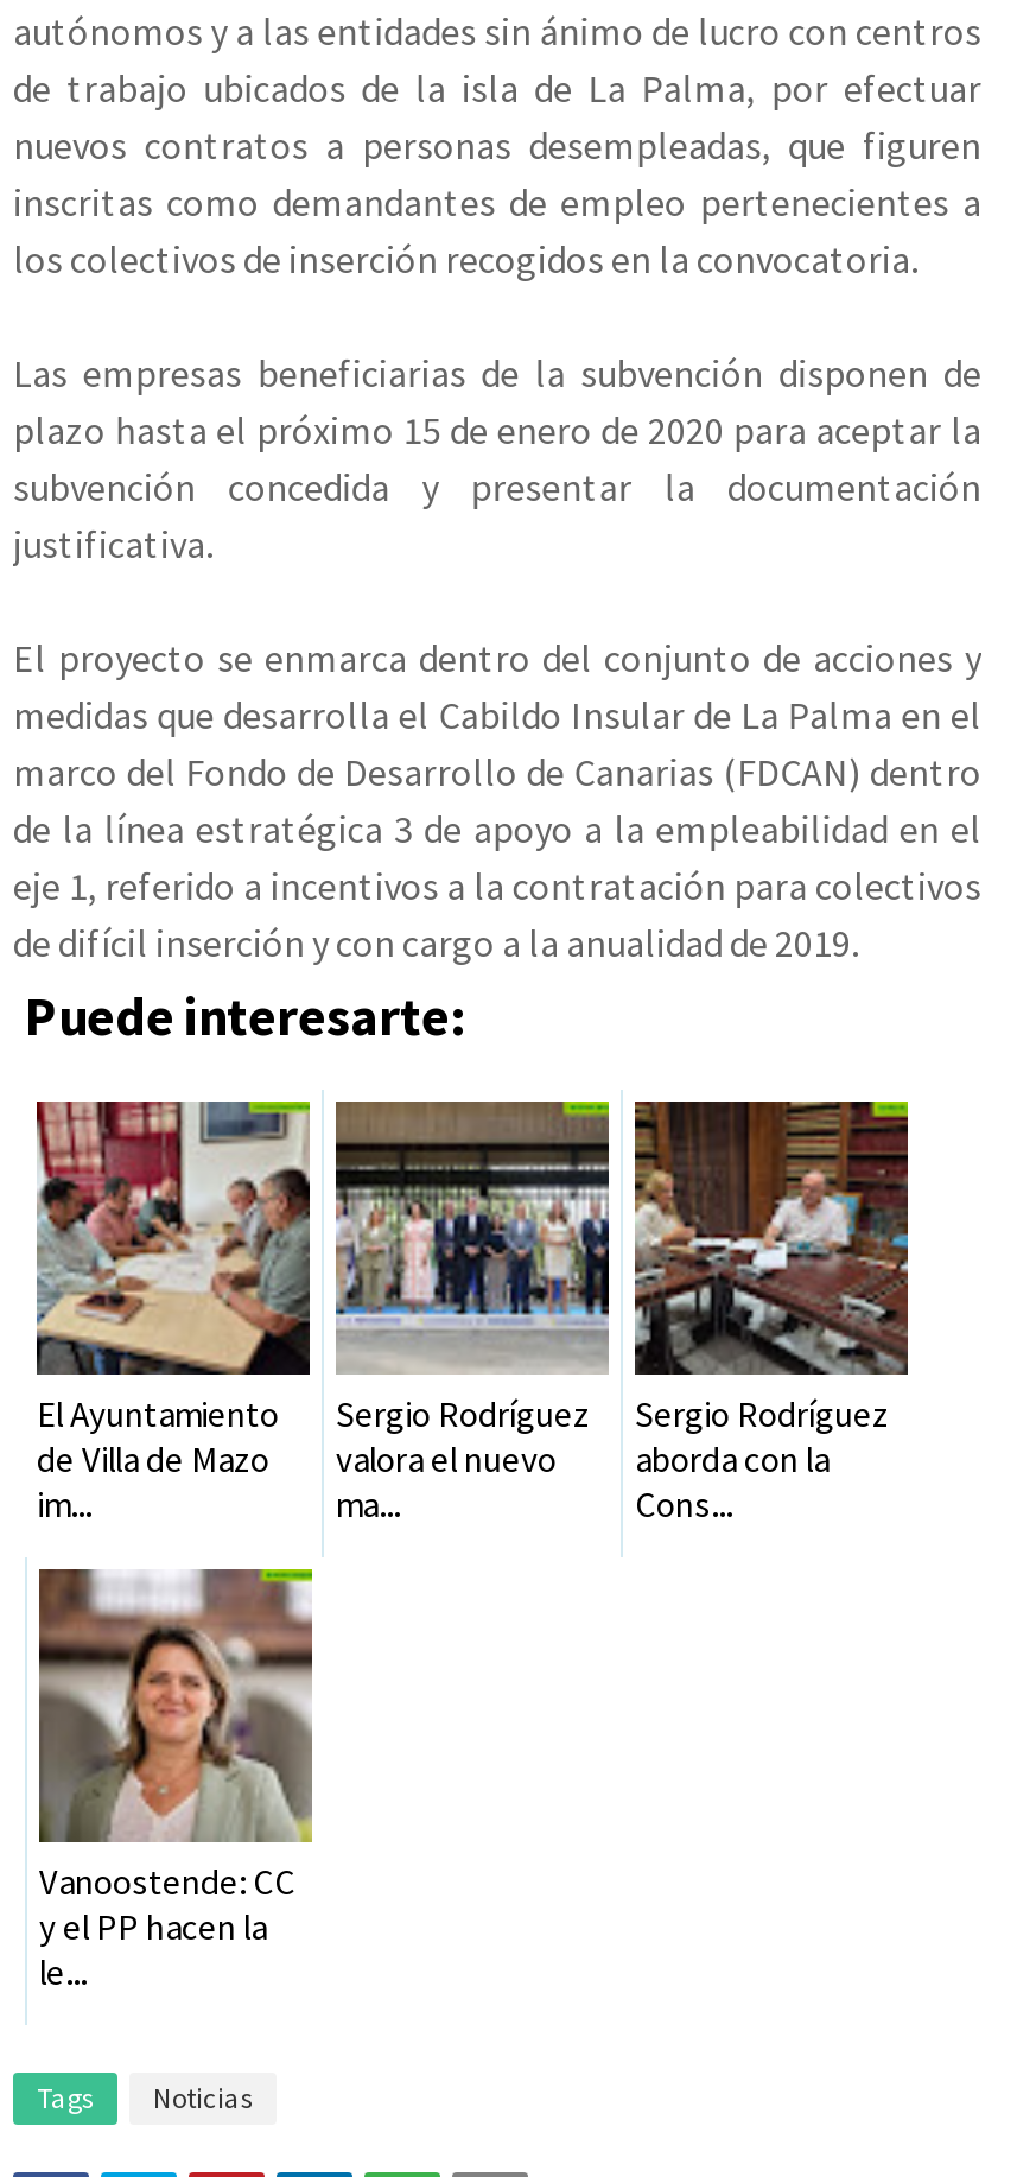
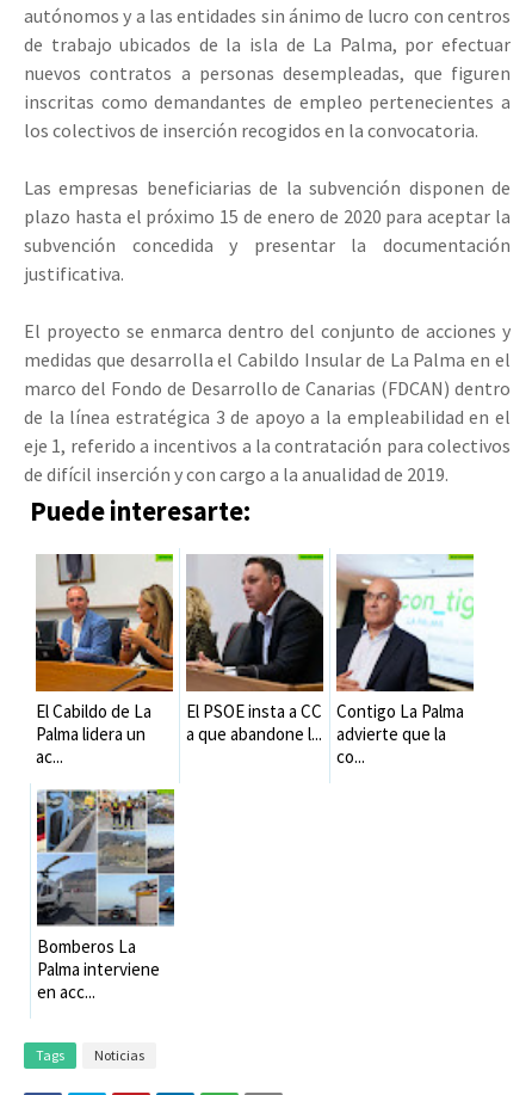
- [image]
- El Ayuntamiento
- de Villa de Mazo
- im...
+ [image]
+ El Cabildo de La
+ Palma lidera un
+ ac...

- [image]
- Sergio Rodríguez
- valora el nuevo
- ma...
+ [image]
+ El PSOE insta a CC
+ a que abandone l...

- [image]
- Sergio Rodríguez
- aborda con la
- Cons...
+ [image]
+ Contigo La Palma
+ advierte que la
+ co...

- [image]
- Vanoostende: CC
- y el PP hacen la
- le...
+ [image]
+ Bomberos La
+ Palma interviene
+ en acc...
